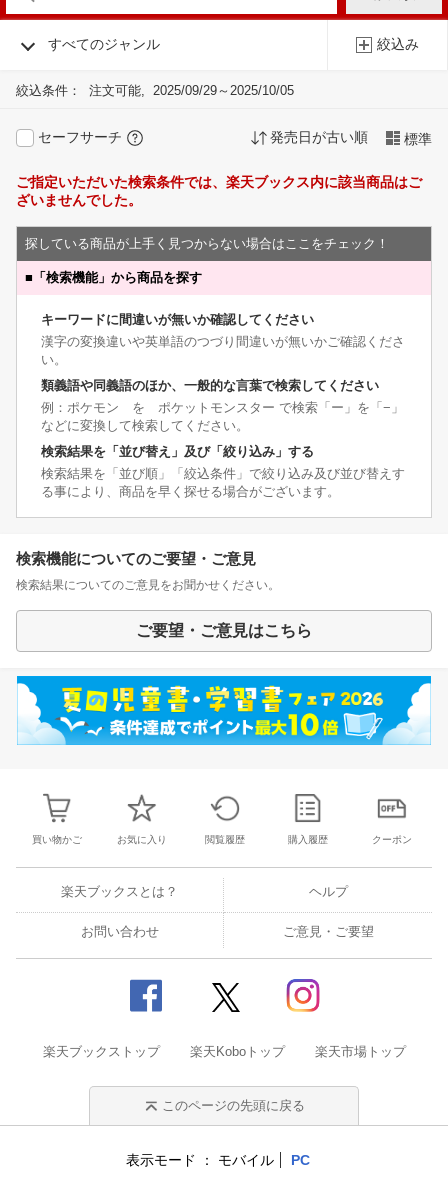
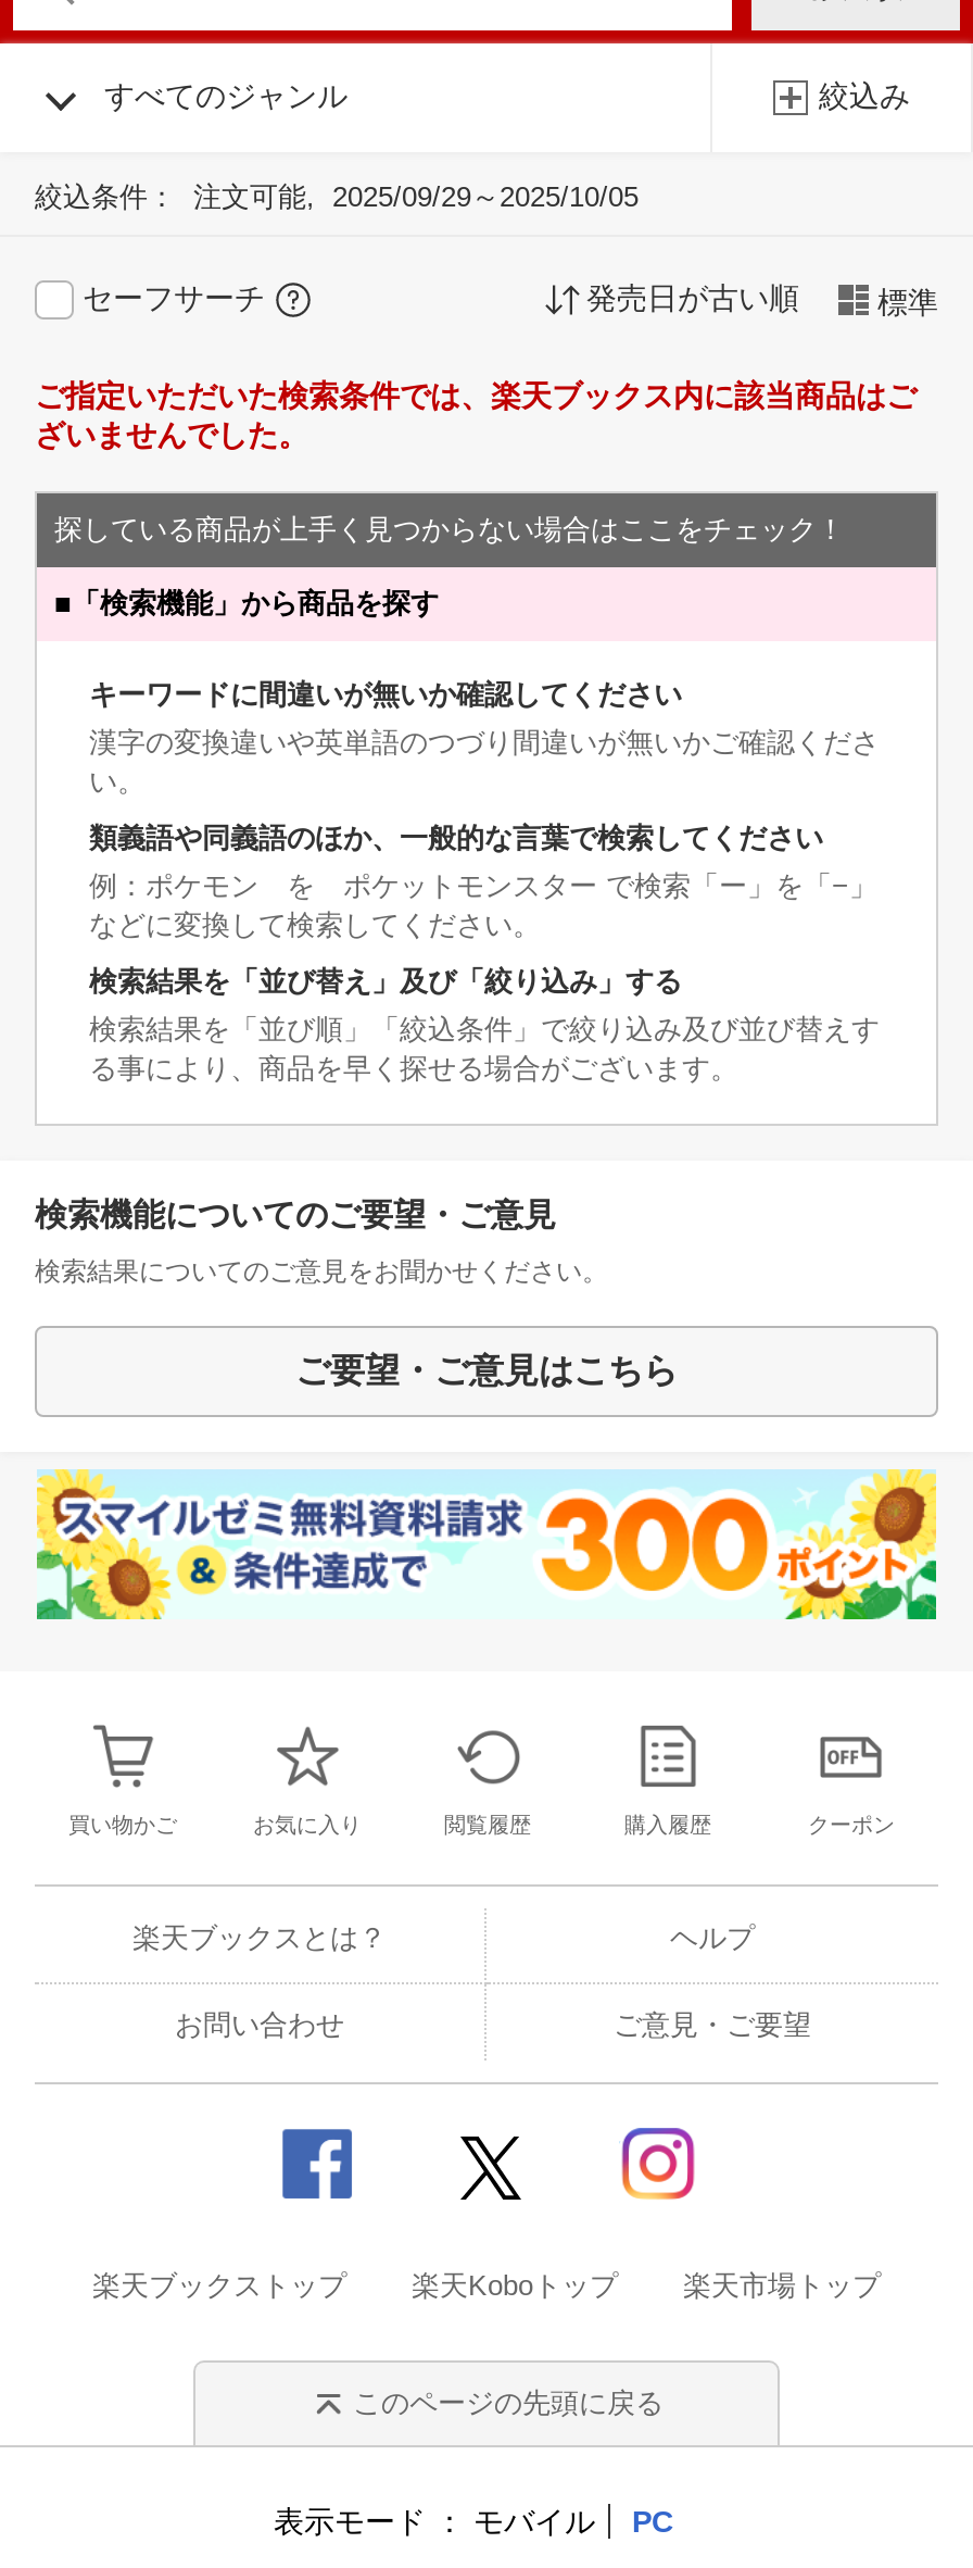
- [image]
+ [image]
